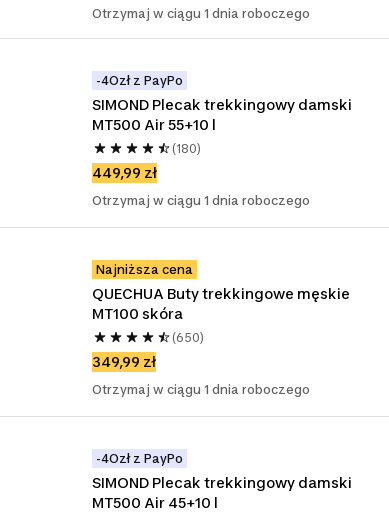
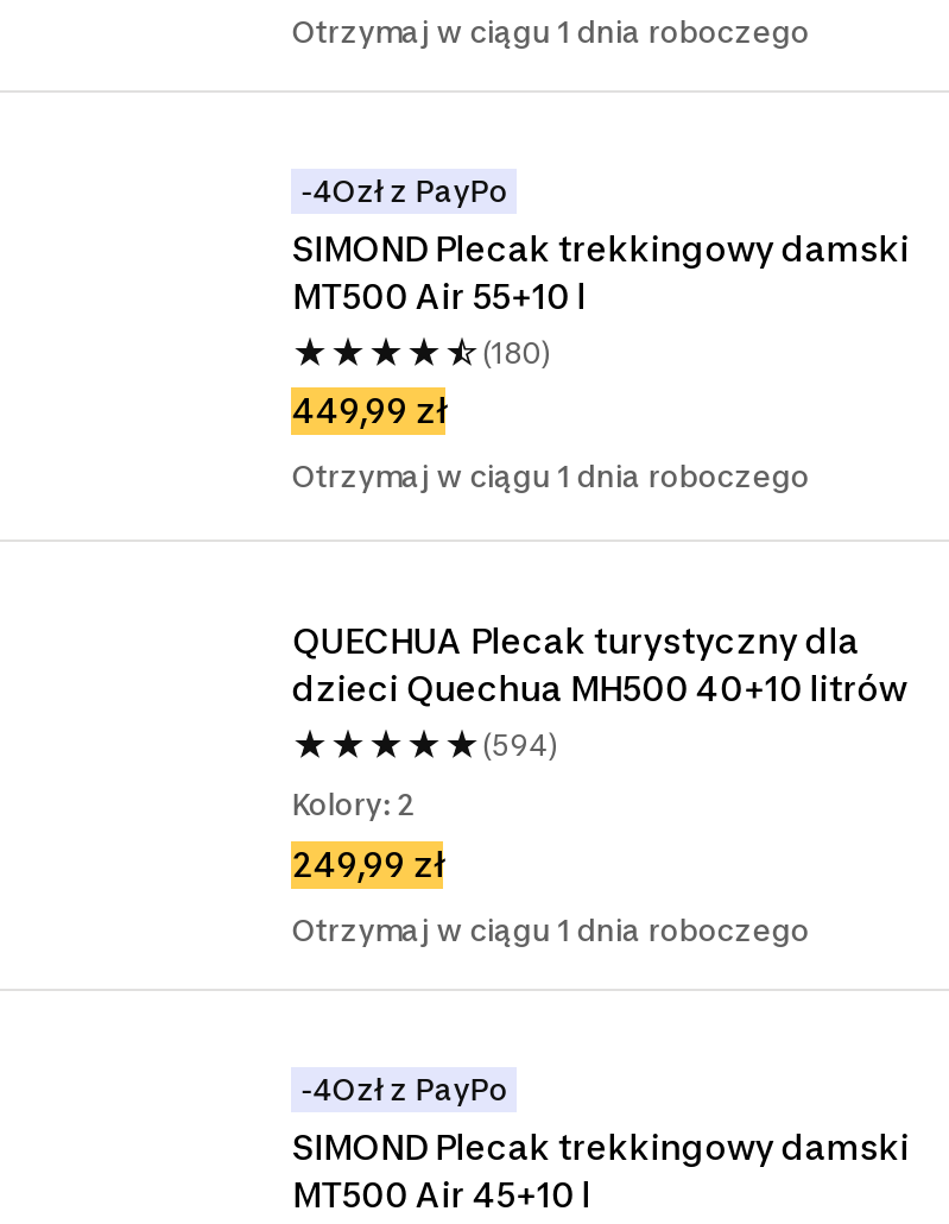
- Najniższa cena
+ QUECHUA Plecak turystyczny dla
+ dzieci Quechua MH500 40+10 litrów

- QUECHUA Buty trekkingowe męskie
- MT100 skóra
+ (594)

- (650)
+ Kolory: 2

- 349,99 zł
+ 249,99 zł
